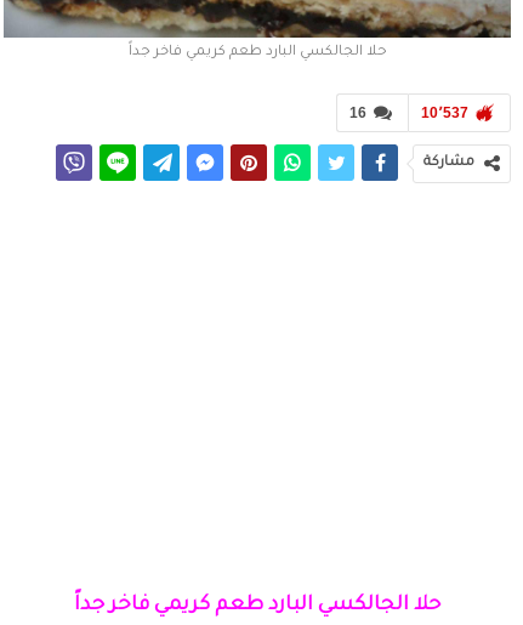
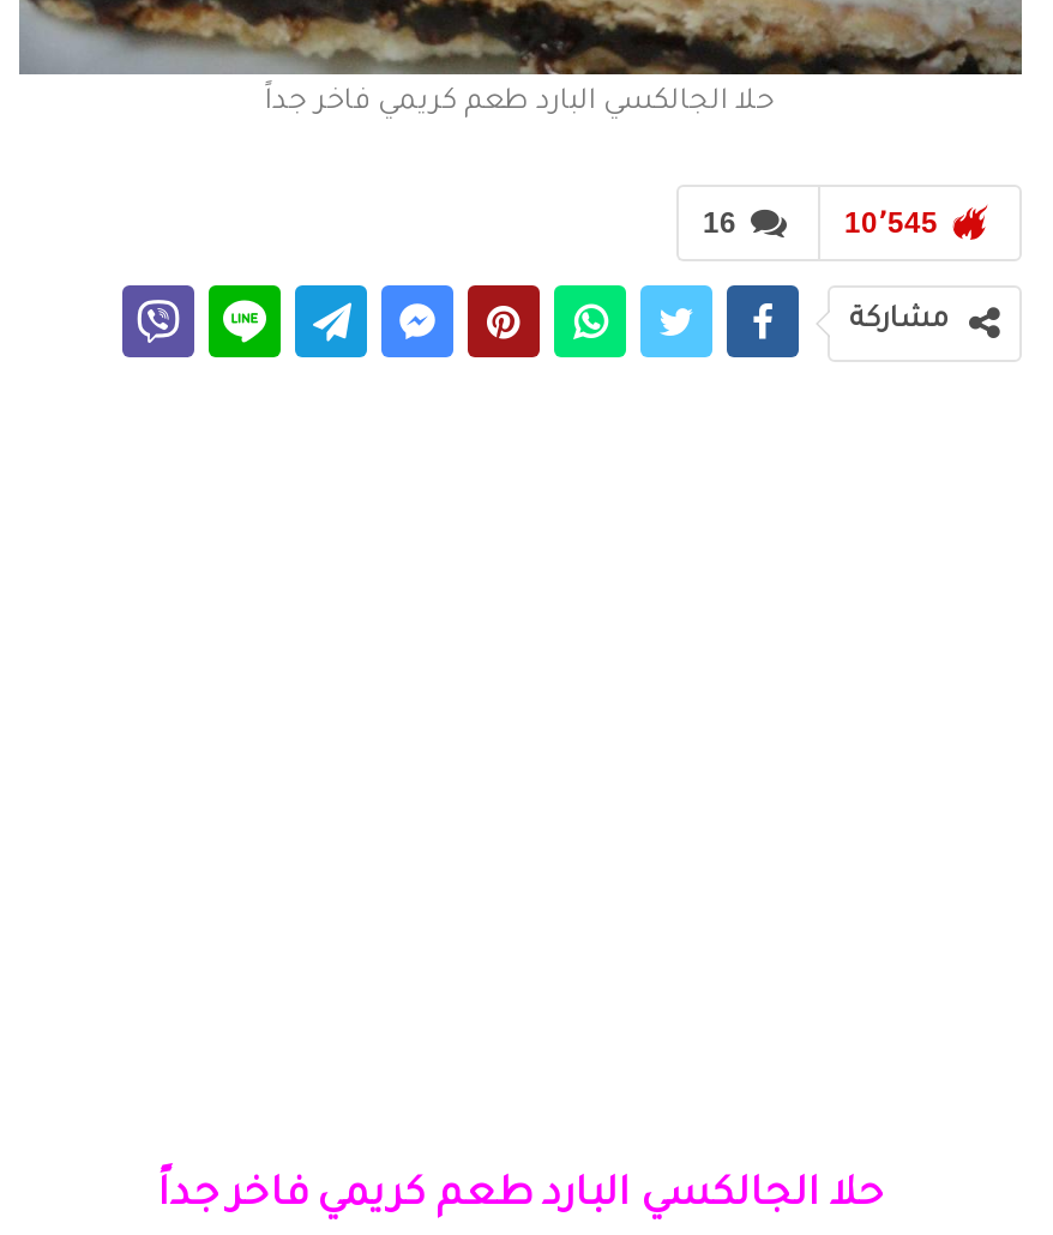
- 10٬537
+ 10٬545
